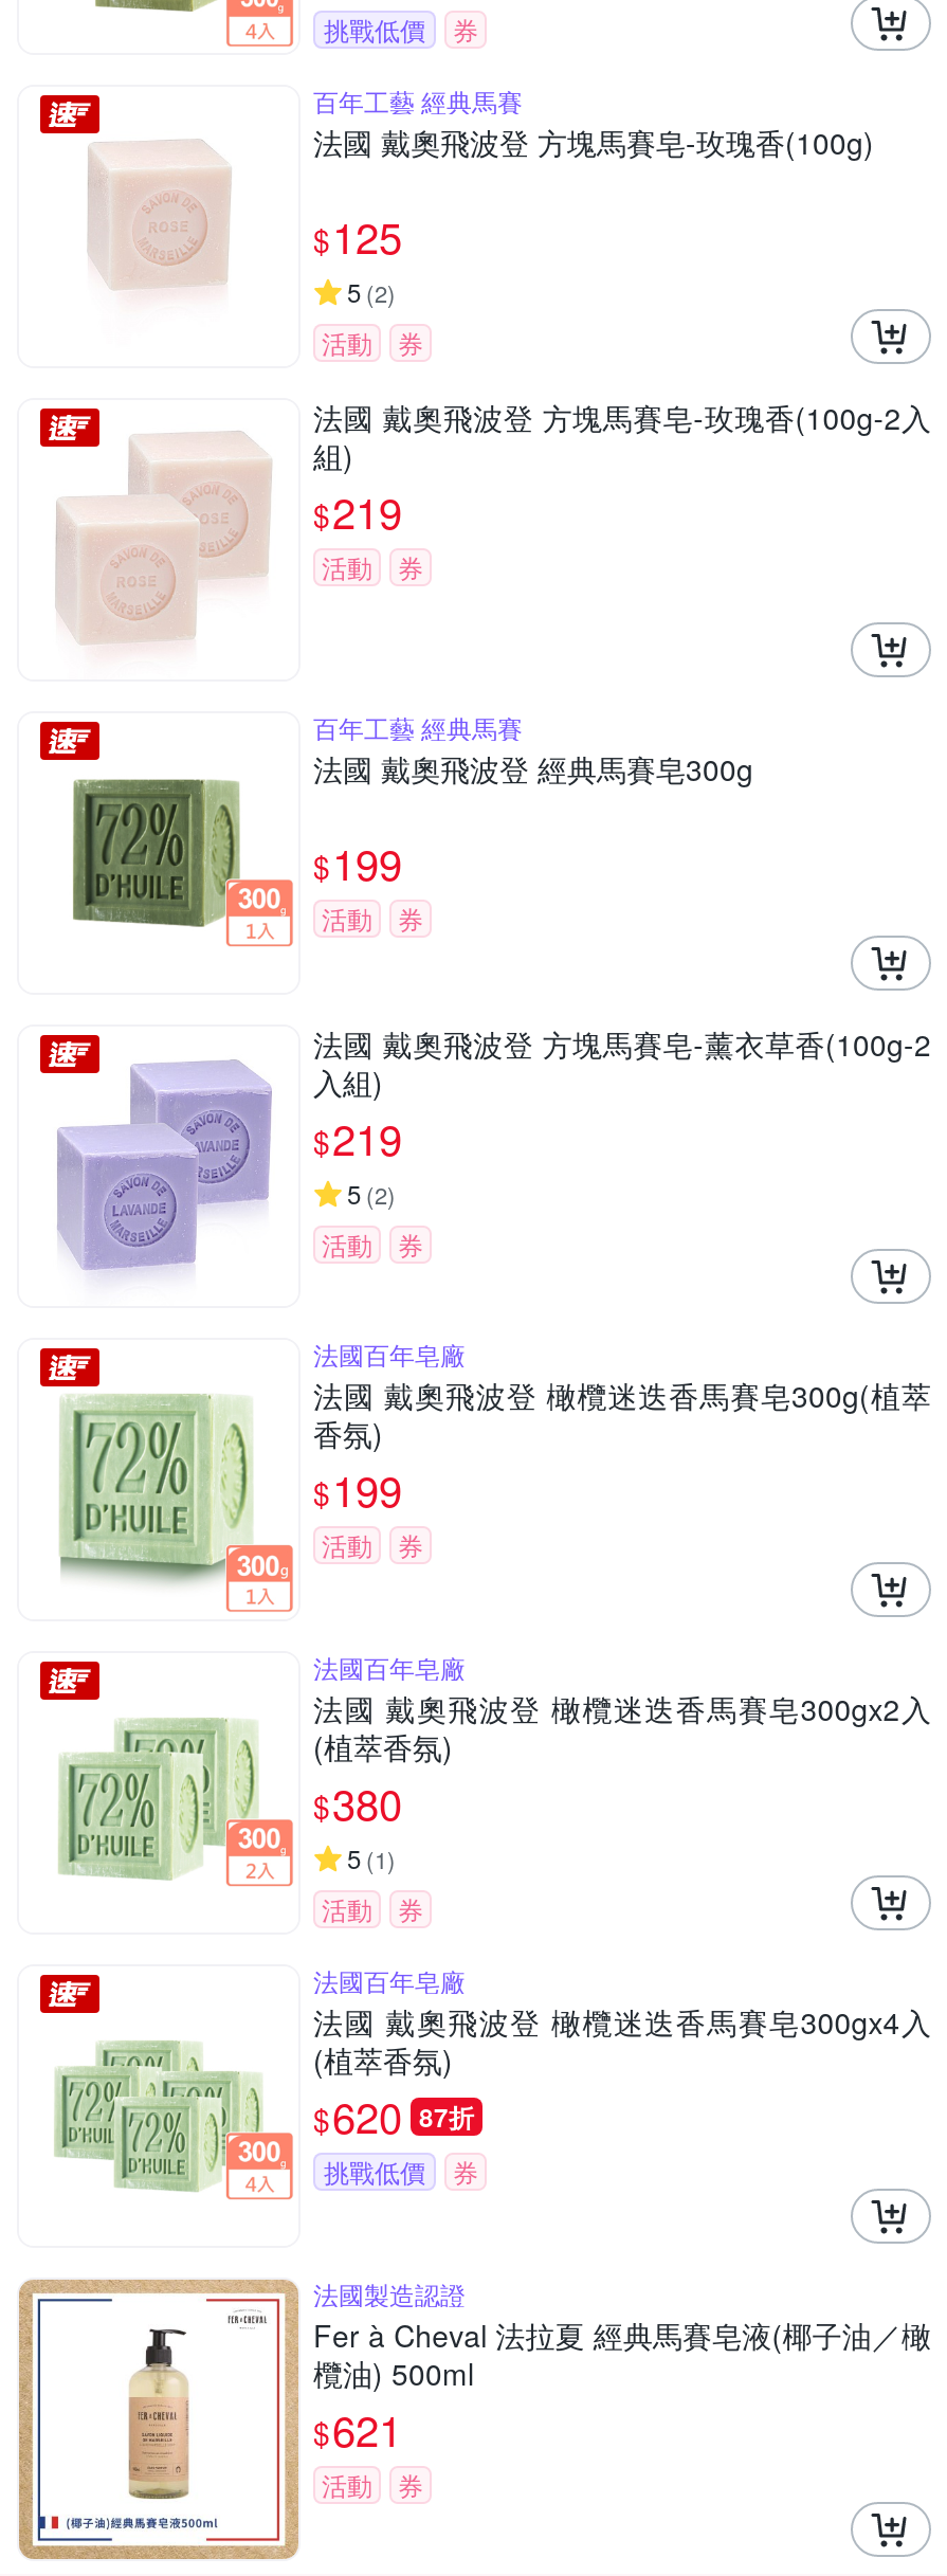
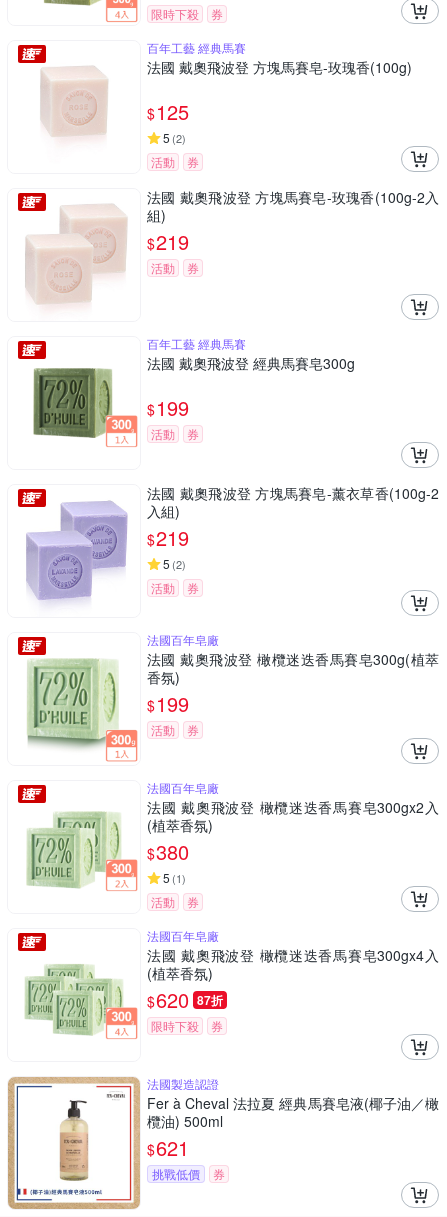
- 挑戰低價
+ 限時下殺

- 挑戰低價
+ 限時下殺

- 活動
+ 挑戰低價
